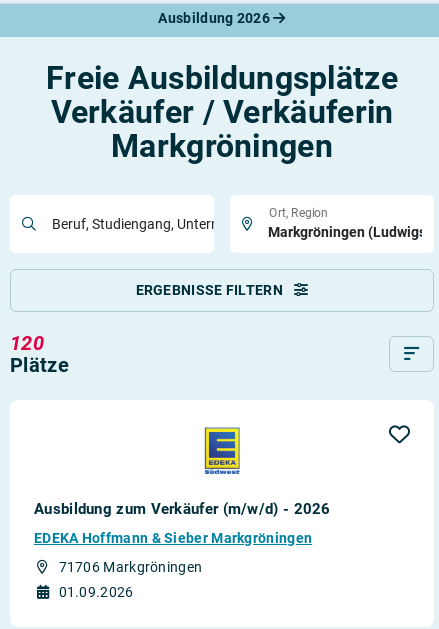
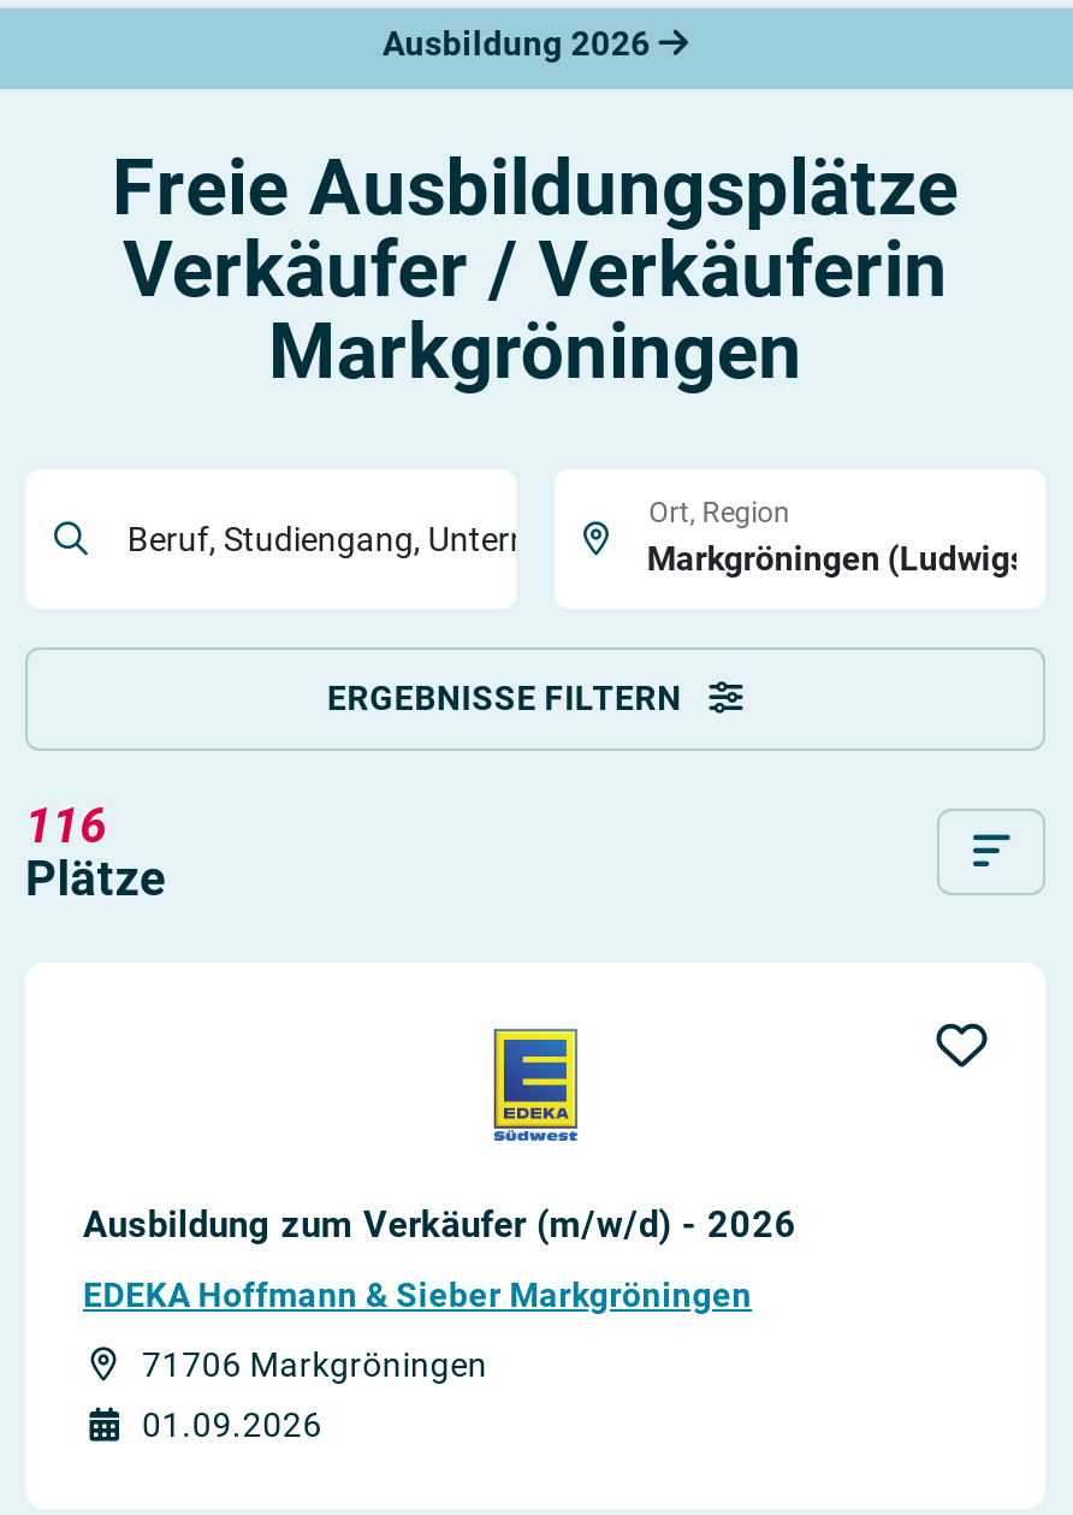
- 120
+ 116
